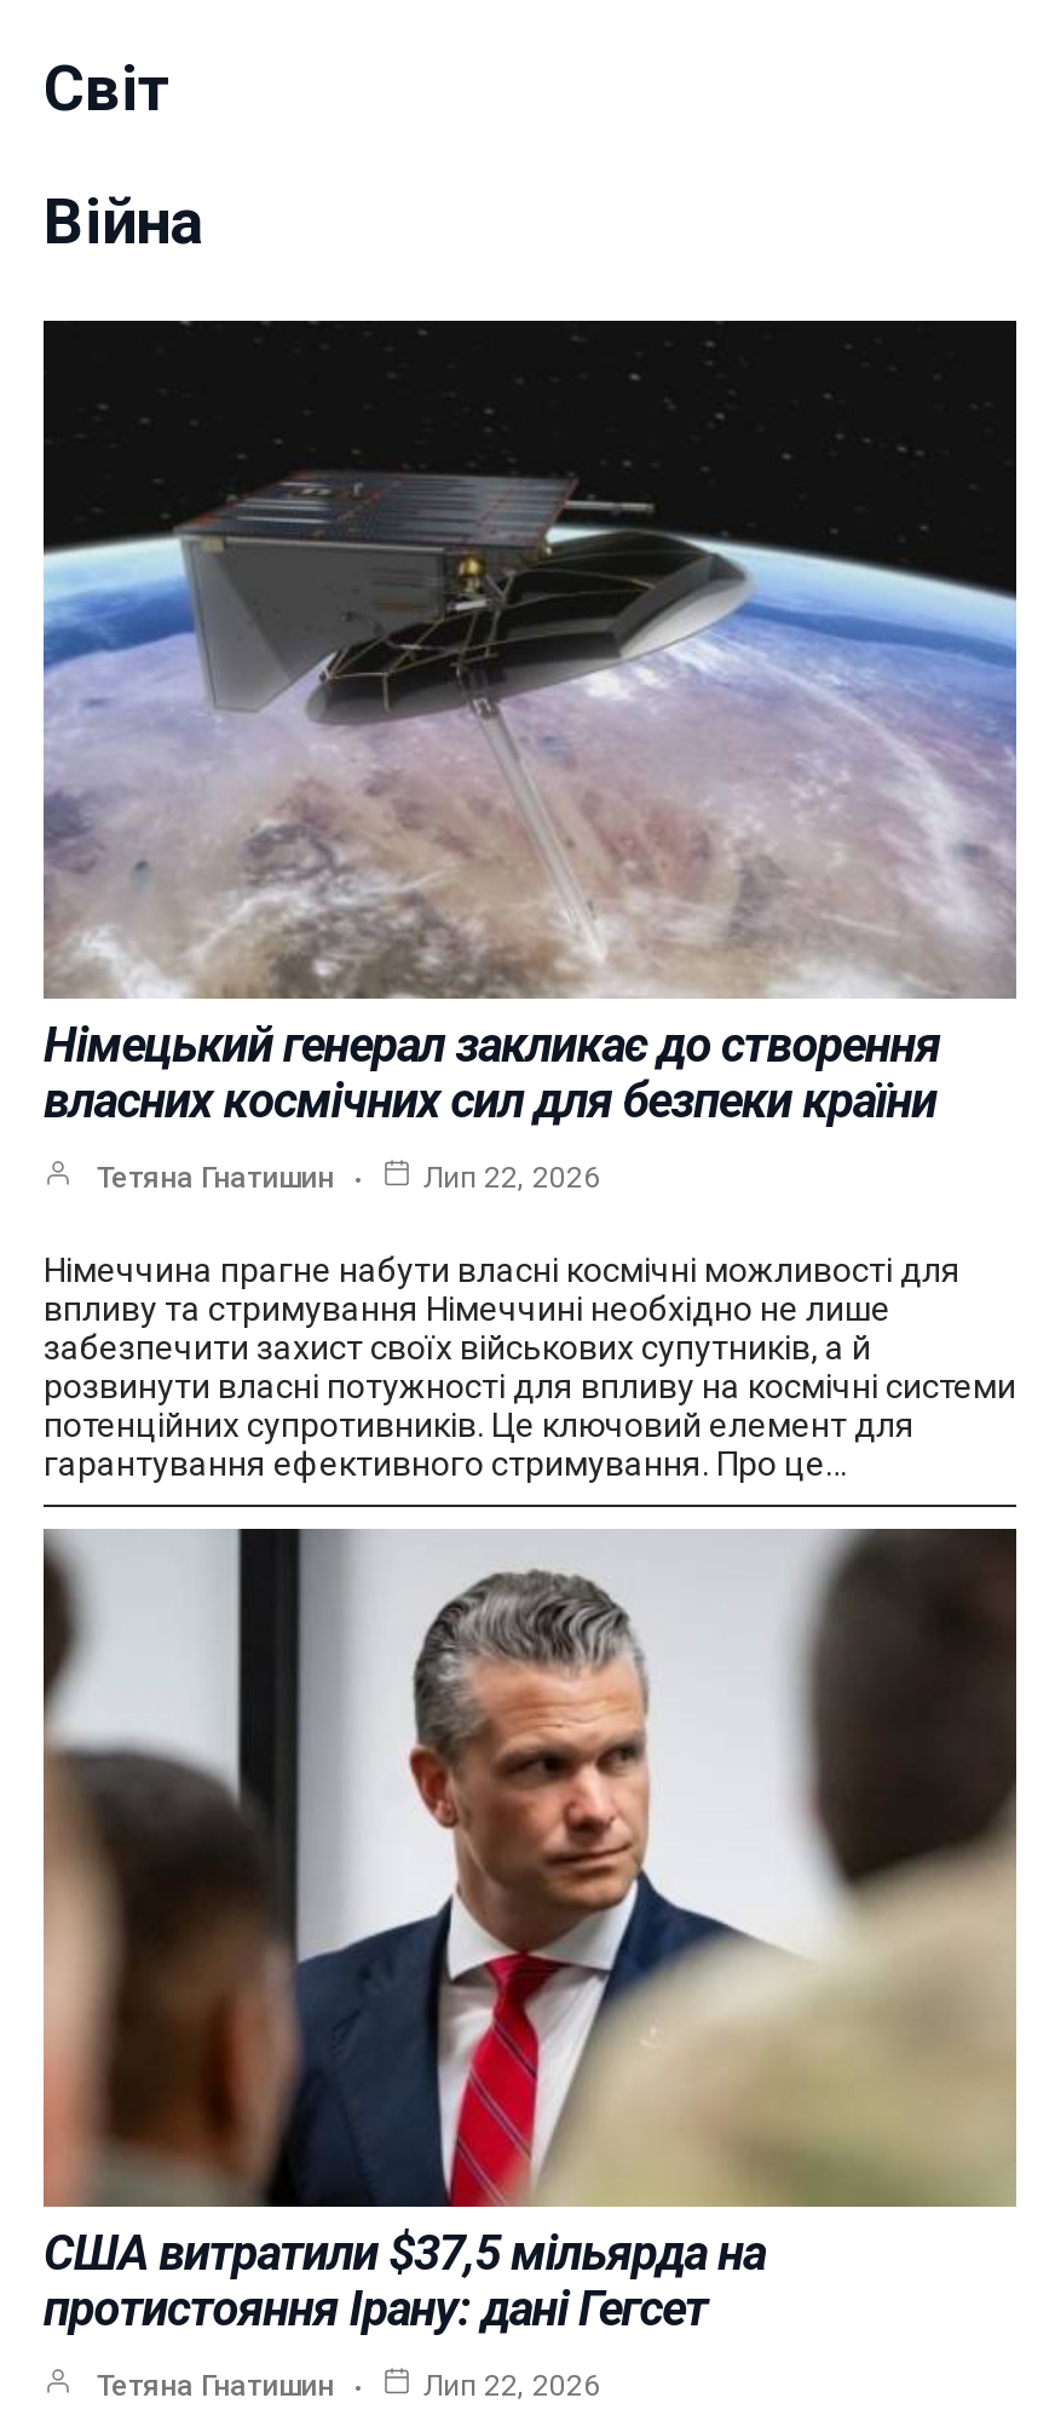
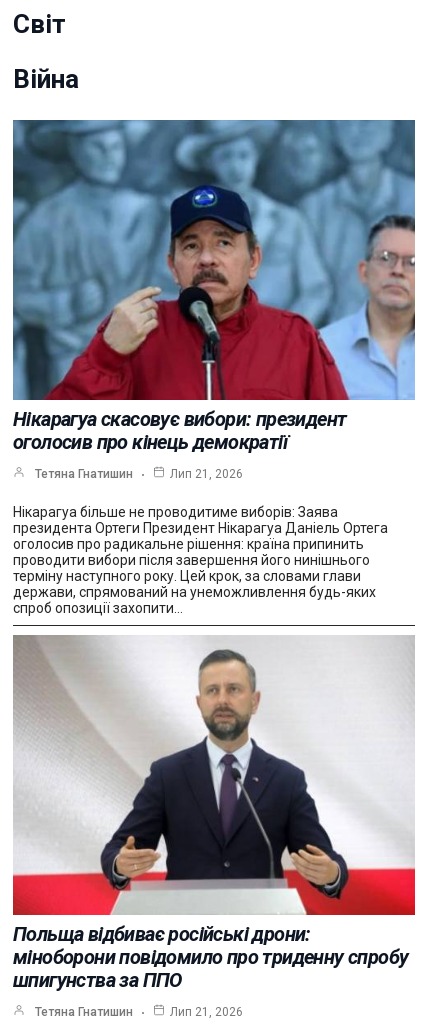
- [image]
- Німецький генерал закликає до створення
- власних космічних сил для безпеки країни
+ [image]
+ Нікарагуа скасовує вибори: президент
+ оголосив про кінець демократії

- Лип 22, 2026
+ Лип 21, 2026

- Німеччина прагне набути власні космічні можливості для
- впливу та стримування Німеччині необхідно не лише
- забезпечити захист своїх військових супутників, а й
- розвинути власні потужності для впливу на космічні системи
- потенційних супротивників. Це ключовий елемент для
- гарантування ефективного стримування. Про це…
+ Нікарагуа більше не проводитиме виборів: Заява
+ президента Ортеги Президент Нікарагуа Даніель Ортега
+ оголосив про радикальне рішення: країна припинить
+ проводити вибори після завершення його нинішнього
+ терміну наступного року. Цей крок, за словами глави
+ держави, спрямований на унеможливлення будь-яких
+ спроб опозиції захопити…

- [image]
- США витратили $37,5 мільярда на
- протистояння Ірану: дані Гегсет
+ [image]
+ Польща відбиває російські дрони:
+ міноборони повідомило про триденну спробу
+ шпигунства за ППО

- Лип 22, 2026
+ Лип 21, 2026
